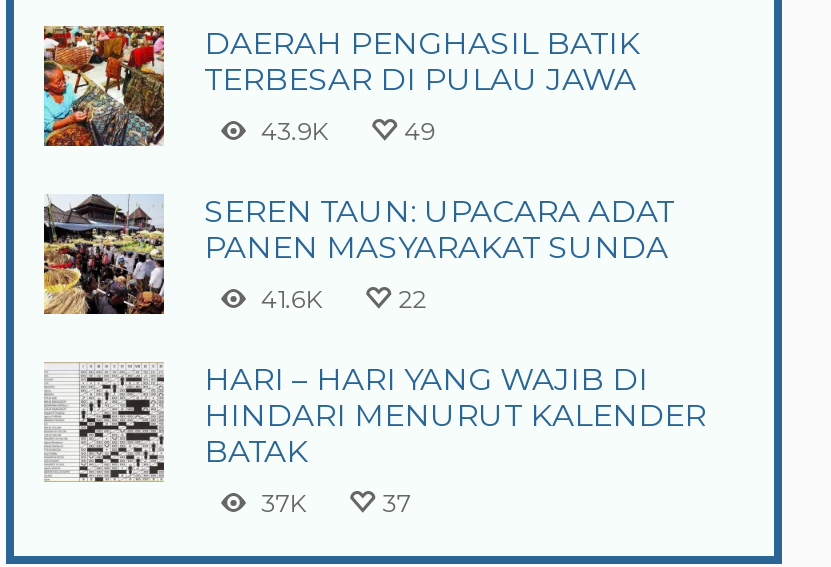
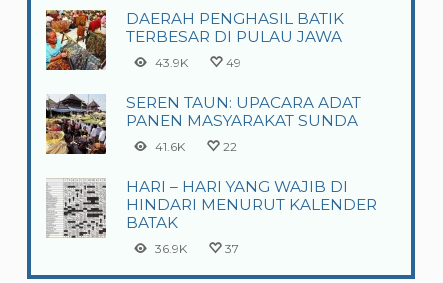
- 37K
+ 36.9K
